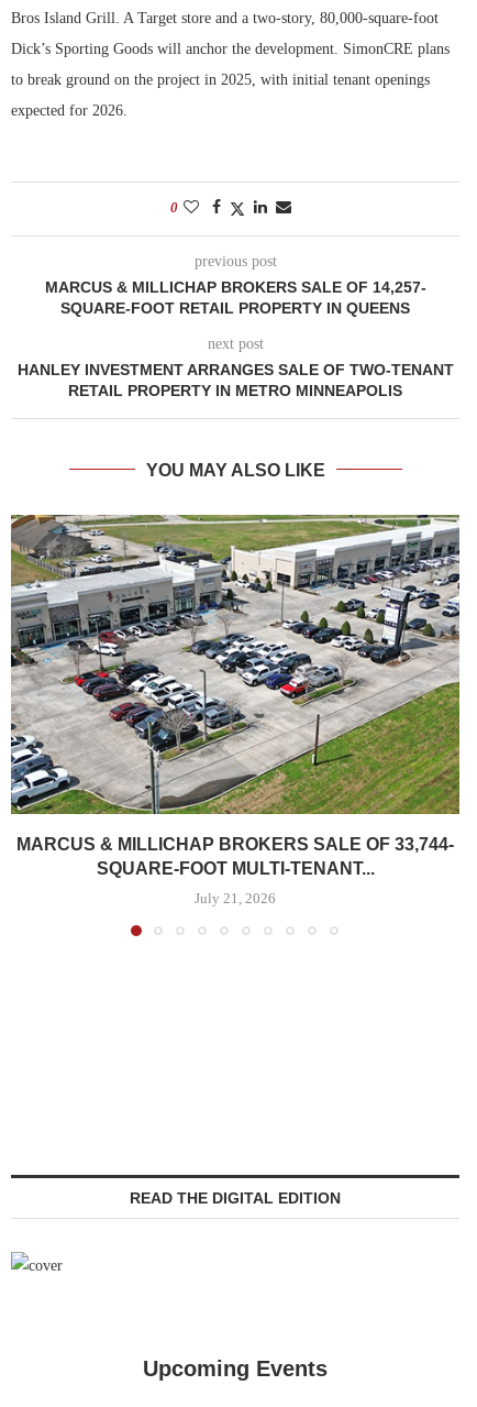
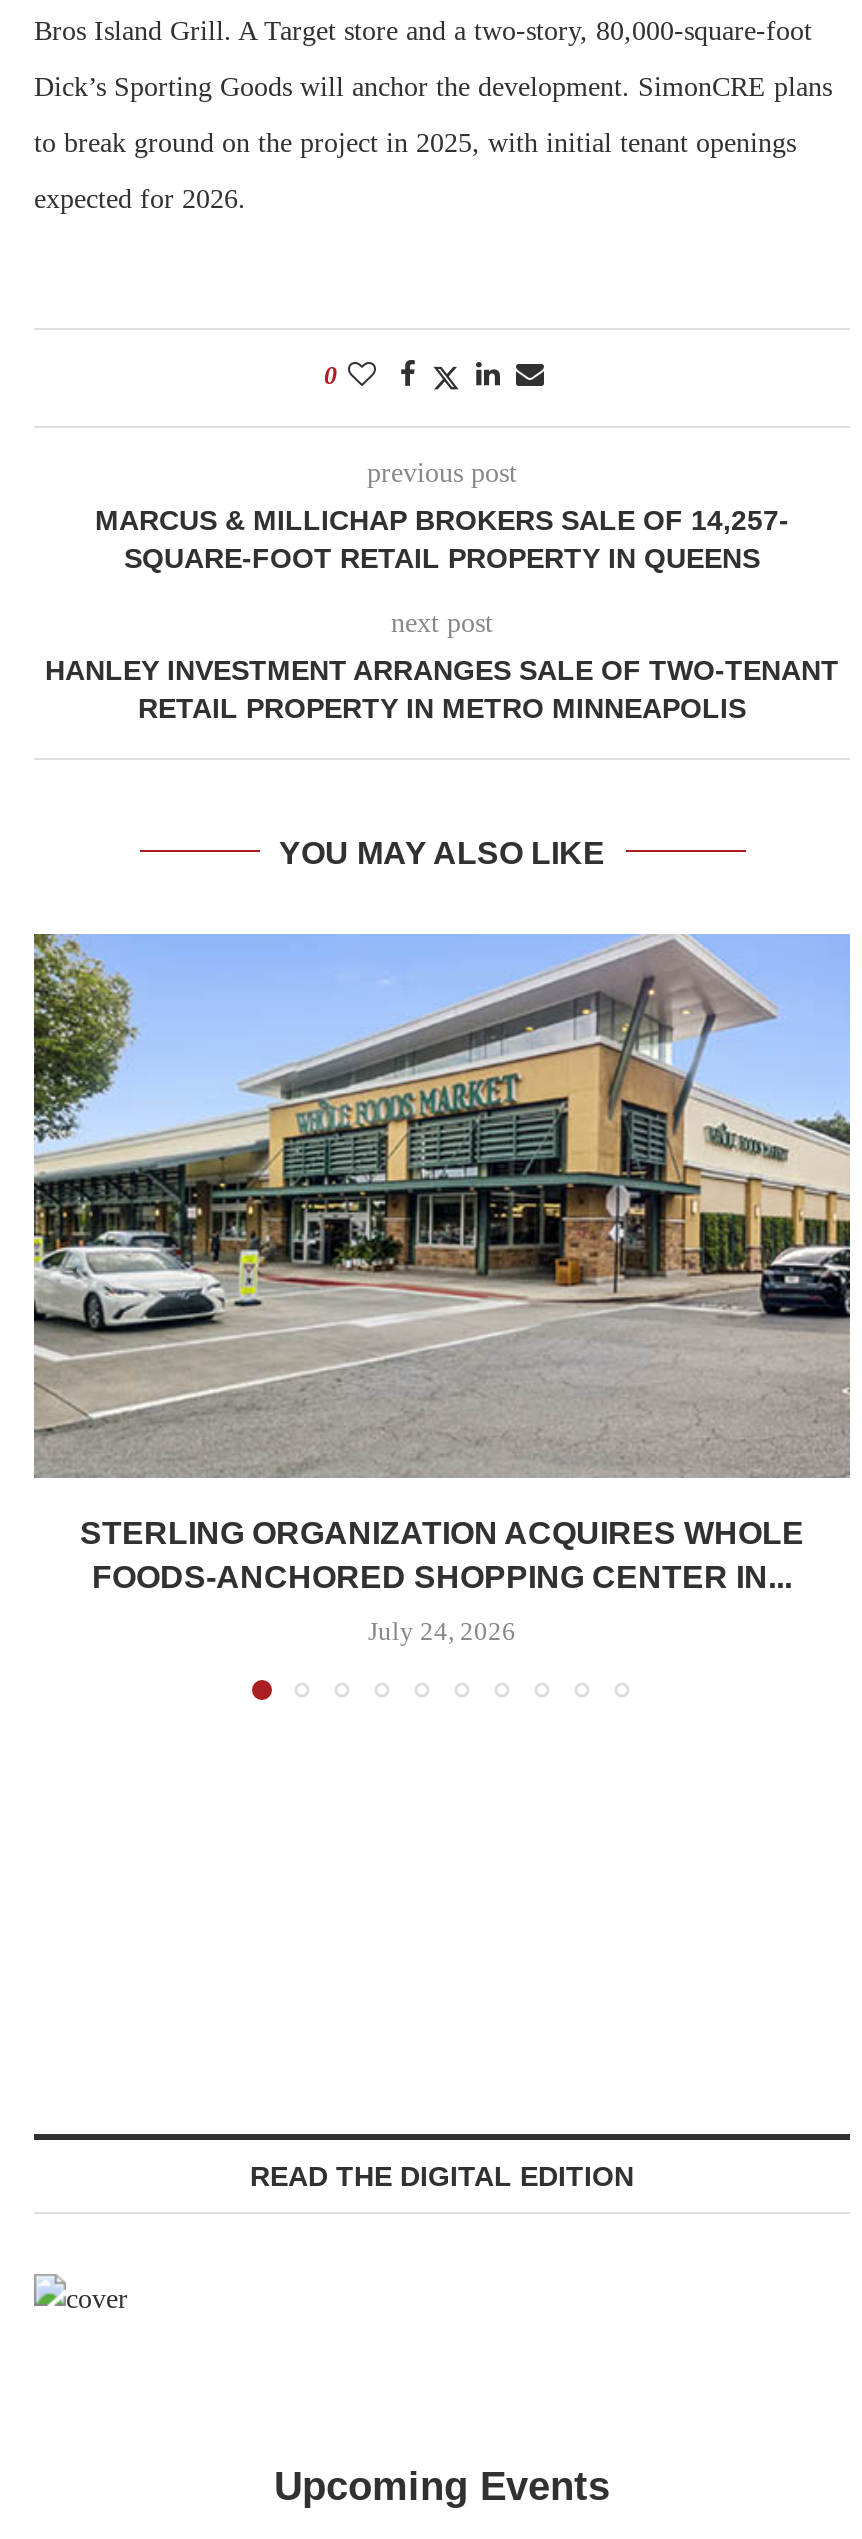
- [image]
- MARCUS & MILLICHAP BROKERS SALE OF 33,744-
- SQUARE-FOOT MULTI-TENANT...
+ [image]
+ STERLING ORGANIZATION ACQUIRES WHOLE
+ FOODS-ANCHORED SHOPPING CENTER IN...

- July 21, 2026
+ July 24, 2026
